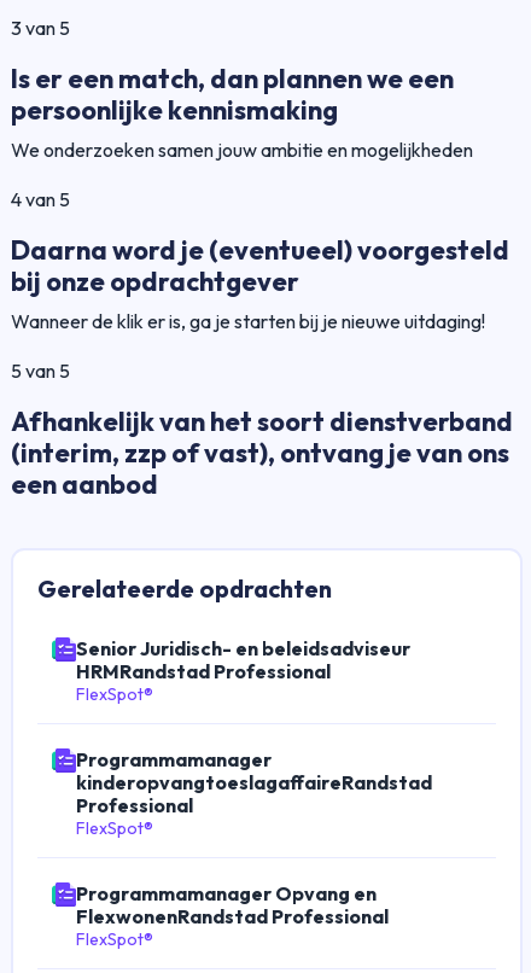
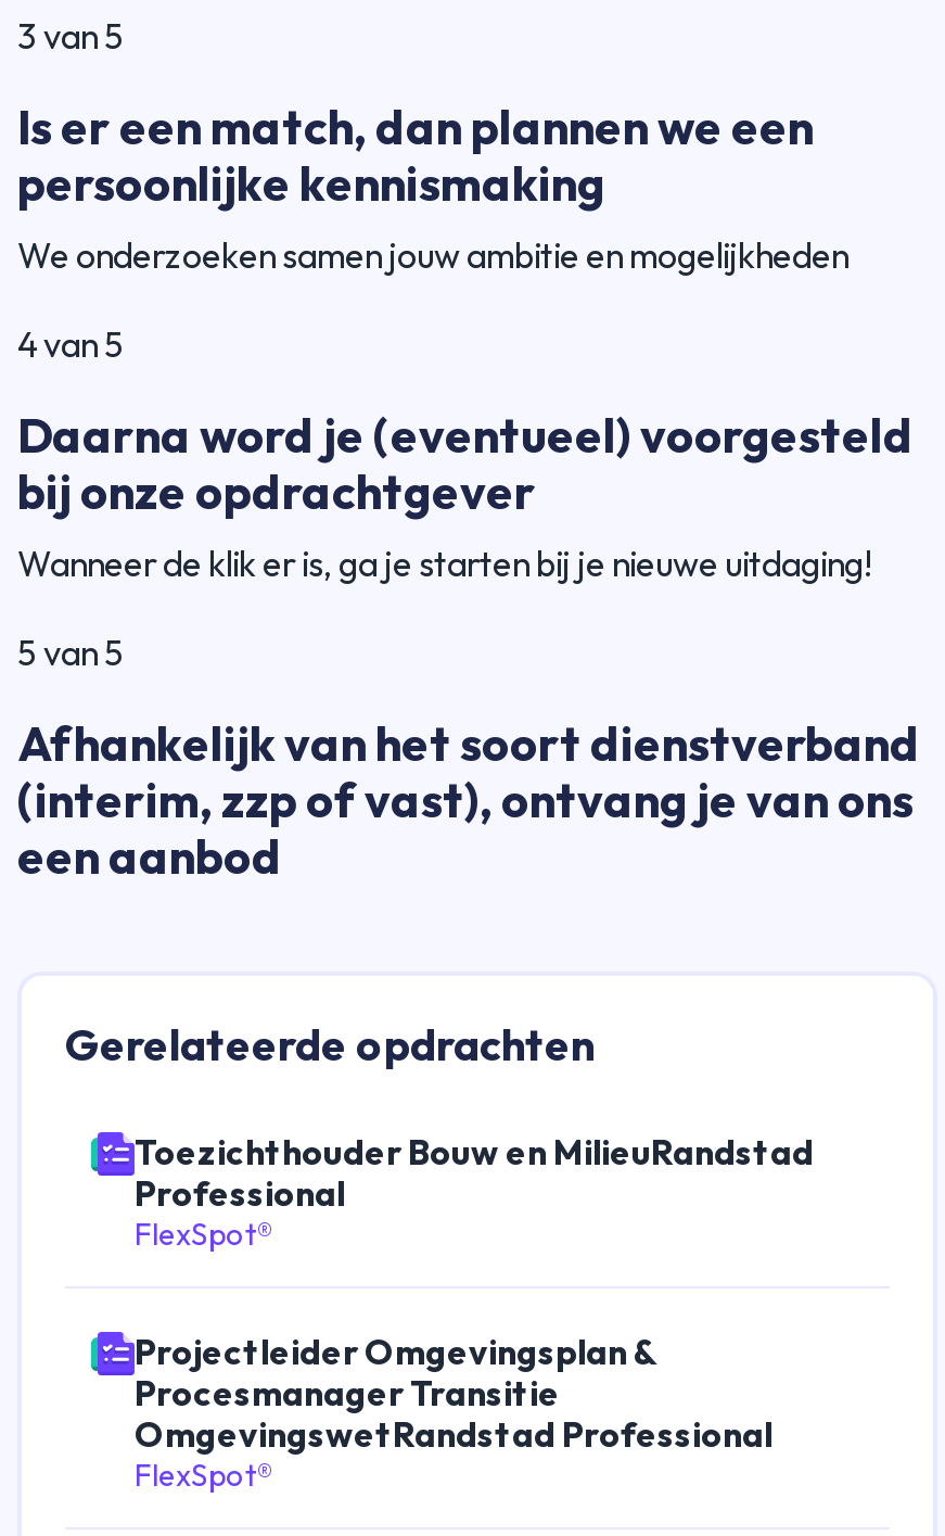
- Senior Juridisch- en beleidsadviseur
- HRMRandstad Professional
- FlexSpot®
- Programmamanager
- kinderopvangtoeslagaffaireRandstad
+ Toezichthouder Bouw en MilieuRandstad

moved up: Professional | FlexSpot®

- Programmamanager Opvang en
- FlexwonenRandstad Professional
+ Projectleider Omgevingsplan &
+ Procesmanager Transitie
+ OmgevingswetRandstad Professional
